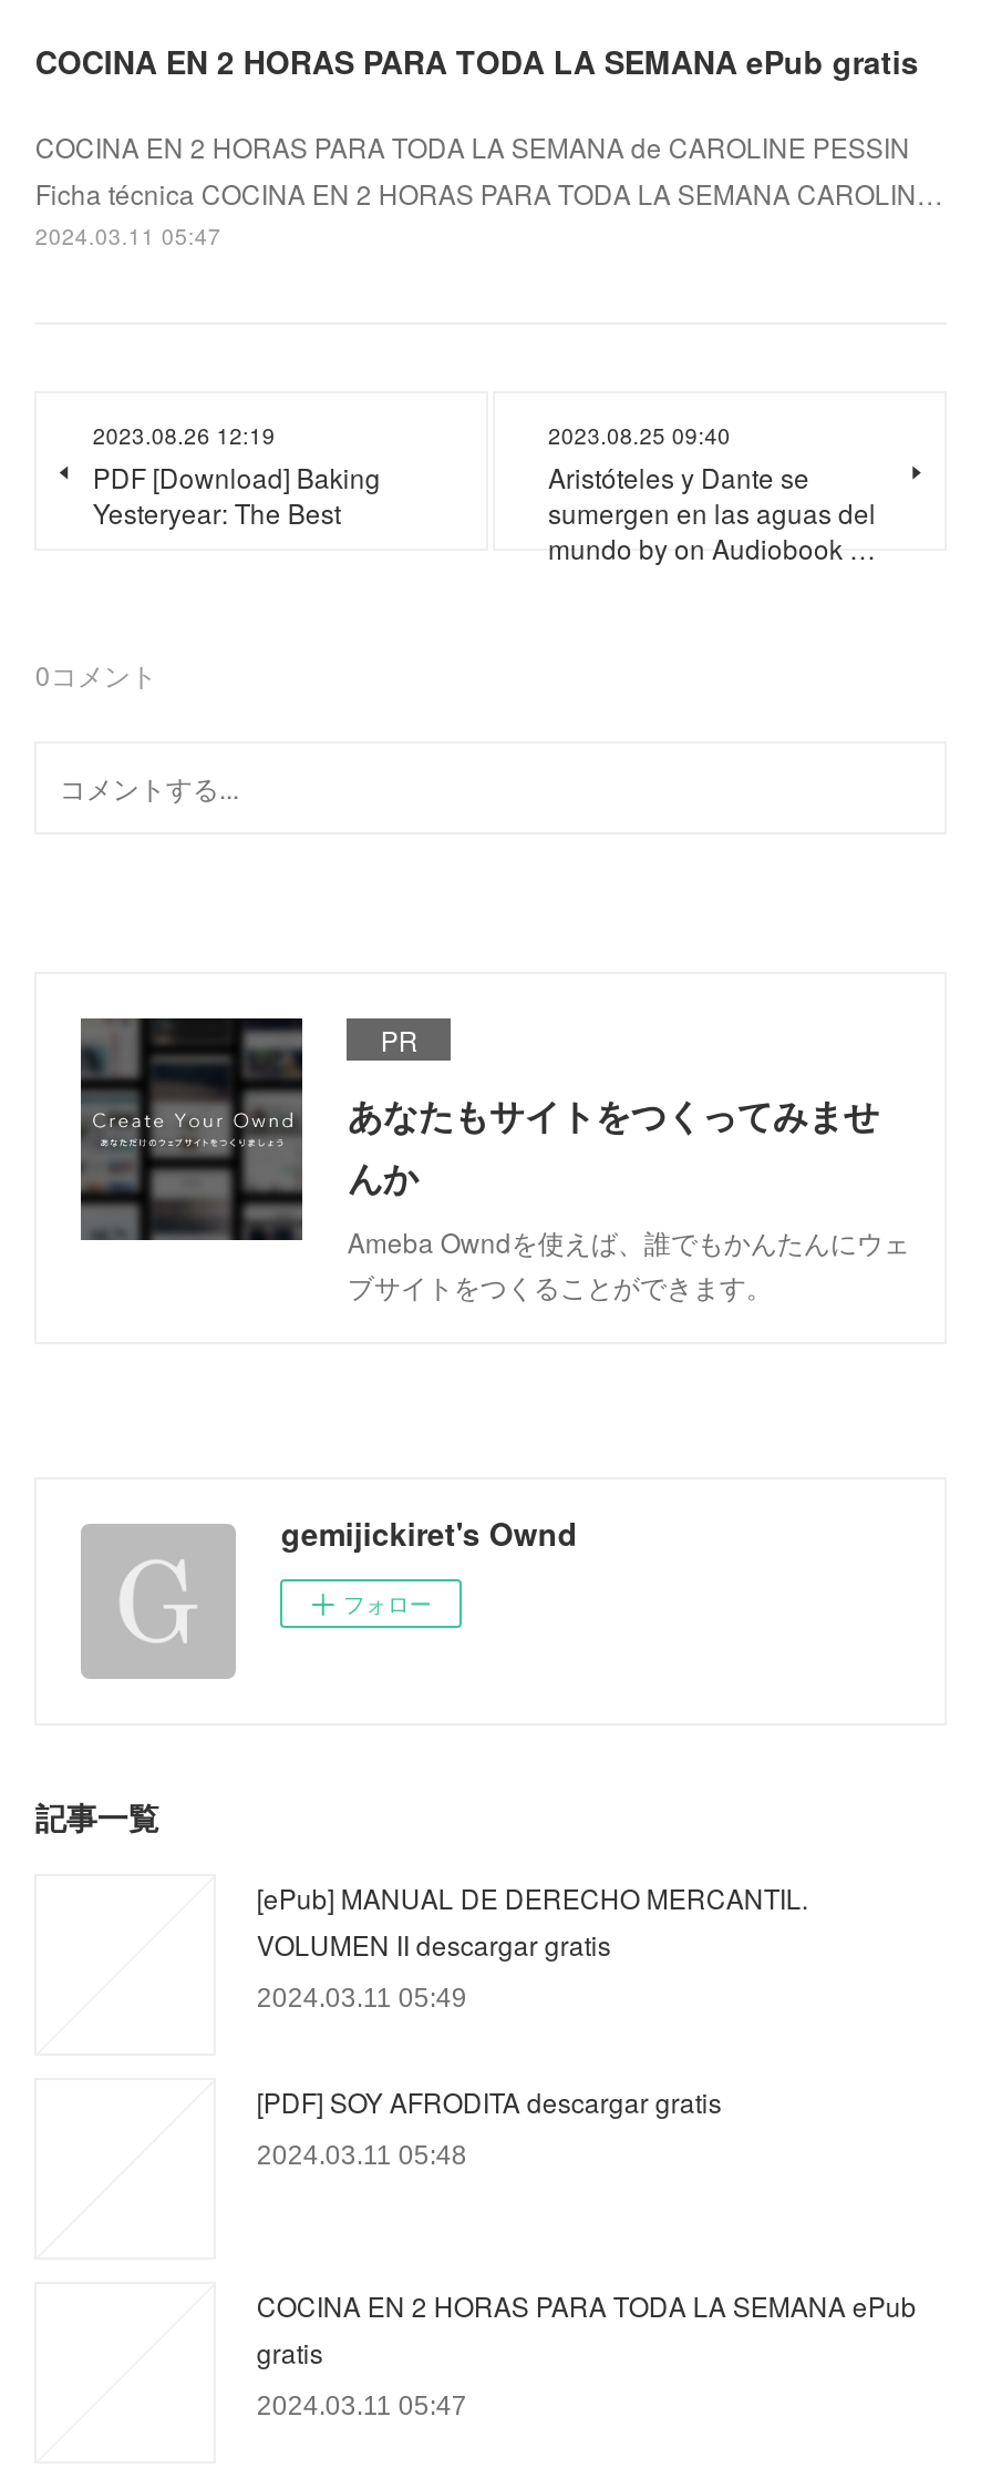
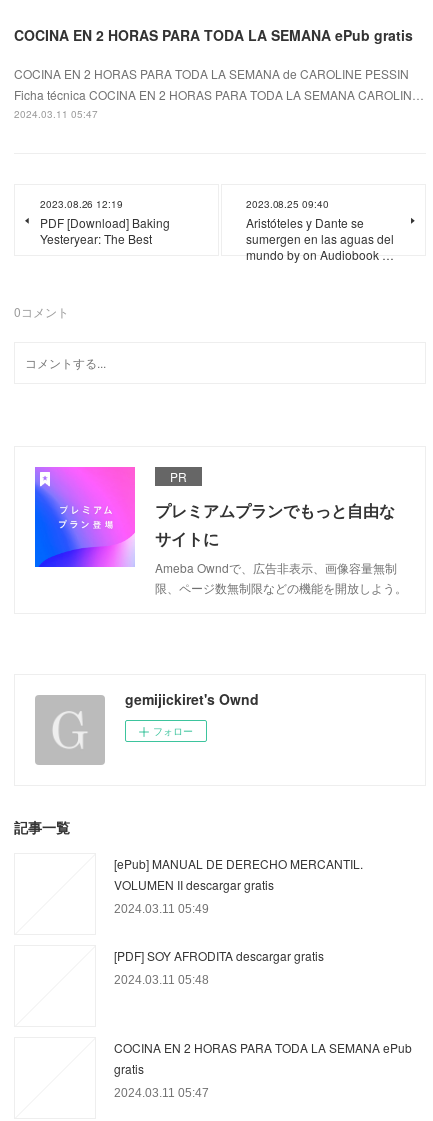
- [image]
- あなたもサイトをつくってみませ
- んか
- Ameba Owndを使えば、誰でもかんたんにウェ
- ブサイトをつくることができます。
+ [image]
+ プレミアムプランでもっと自由な
+ サイトに
+ Ameba Owndで、広告非表示、画像容量無制
+ 限、ページ数無制限などの機能を開放しよう。
